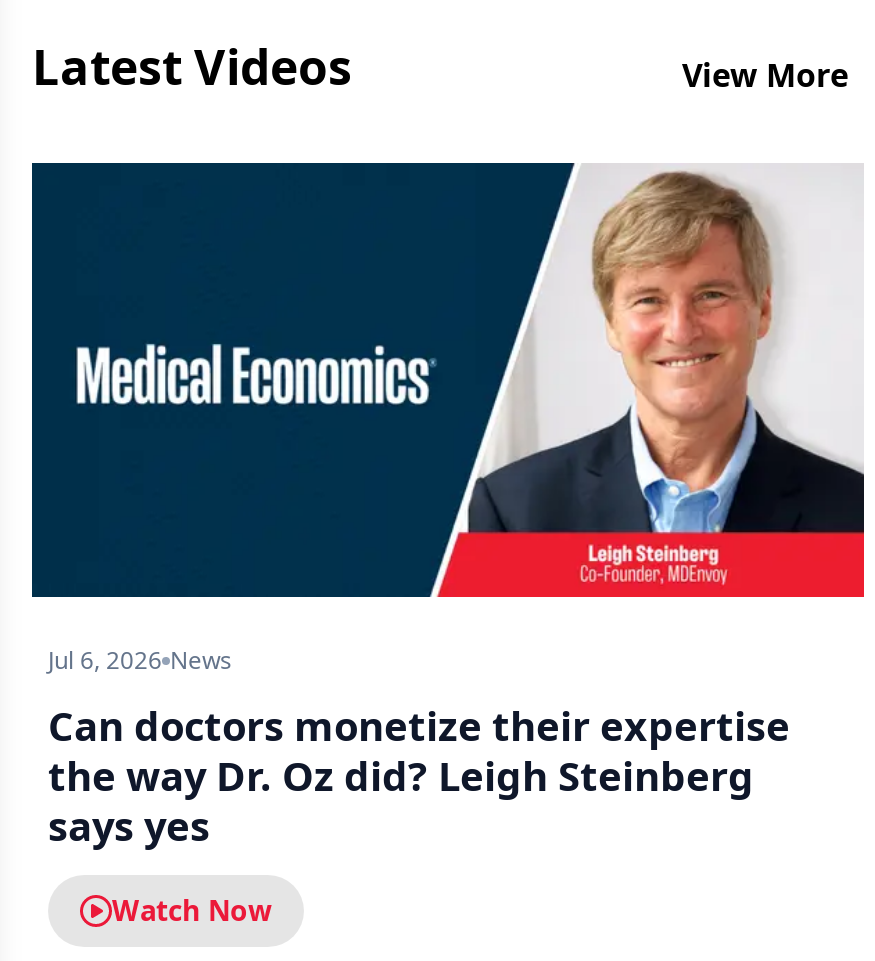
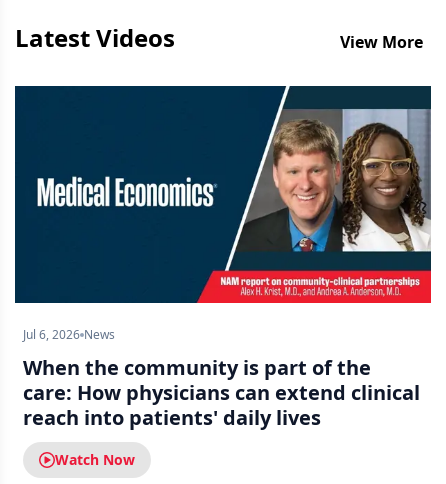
- [image]
+ [image]

- Can doctors monetize their expertise
- the way Dr. Oz did? Leigh Steinberg
- says yes
+ When the community is part of the
+ care: How physicians can extend clinical
+ reach into patients' daily lives
